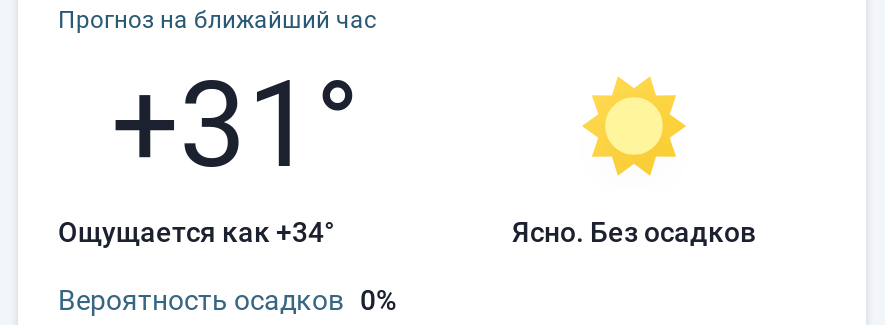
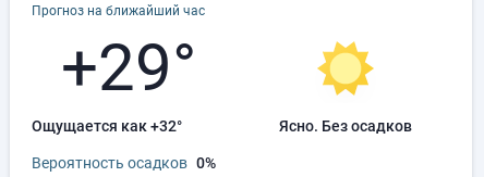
- +31°
+ +29°

- Ощущается как +34°
+ Ощущается как +32°
